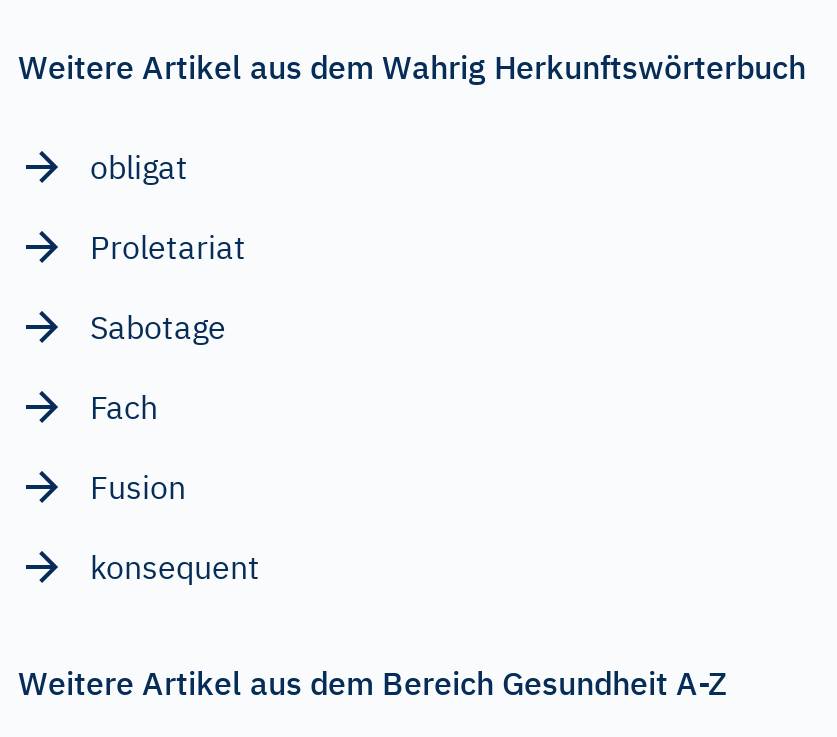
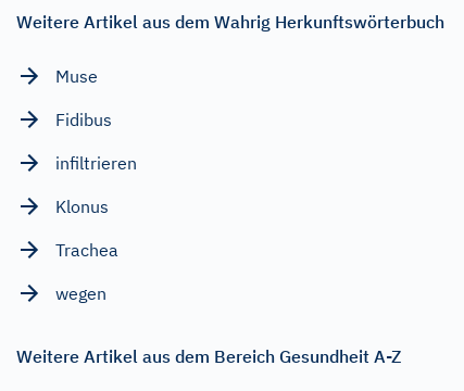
- obligat
+ Muse

- Proletariat
+ Fidibus

- Sabotage
+ infiltrieren

- Fach
+ Klonus

- Fusion
+ Trachea

- konsequent
+ wegen
